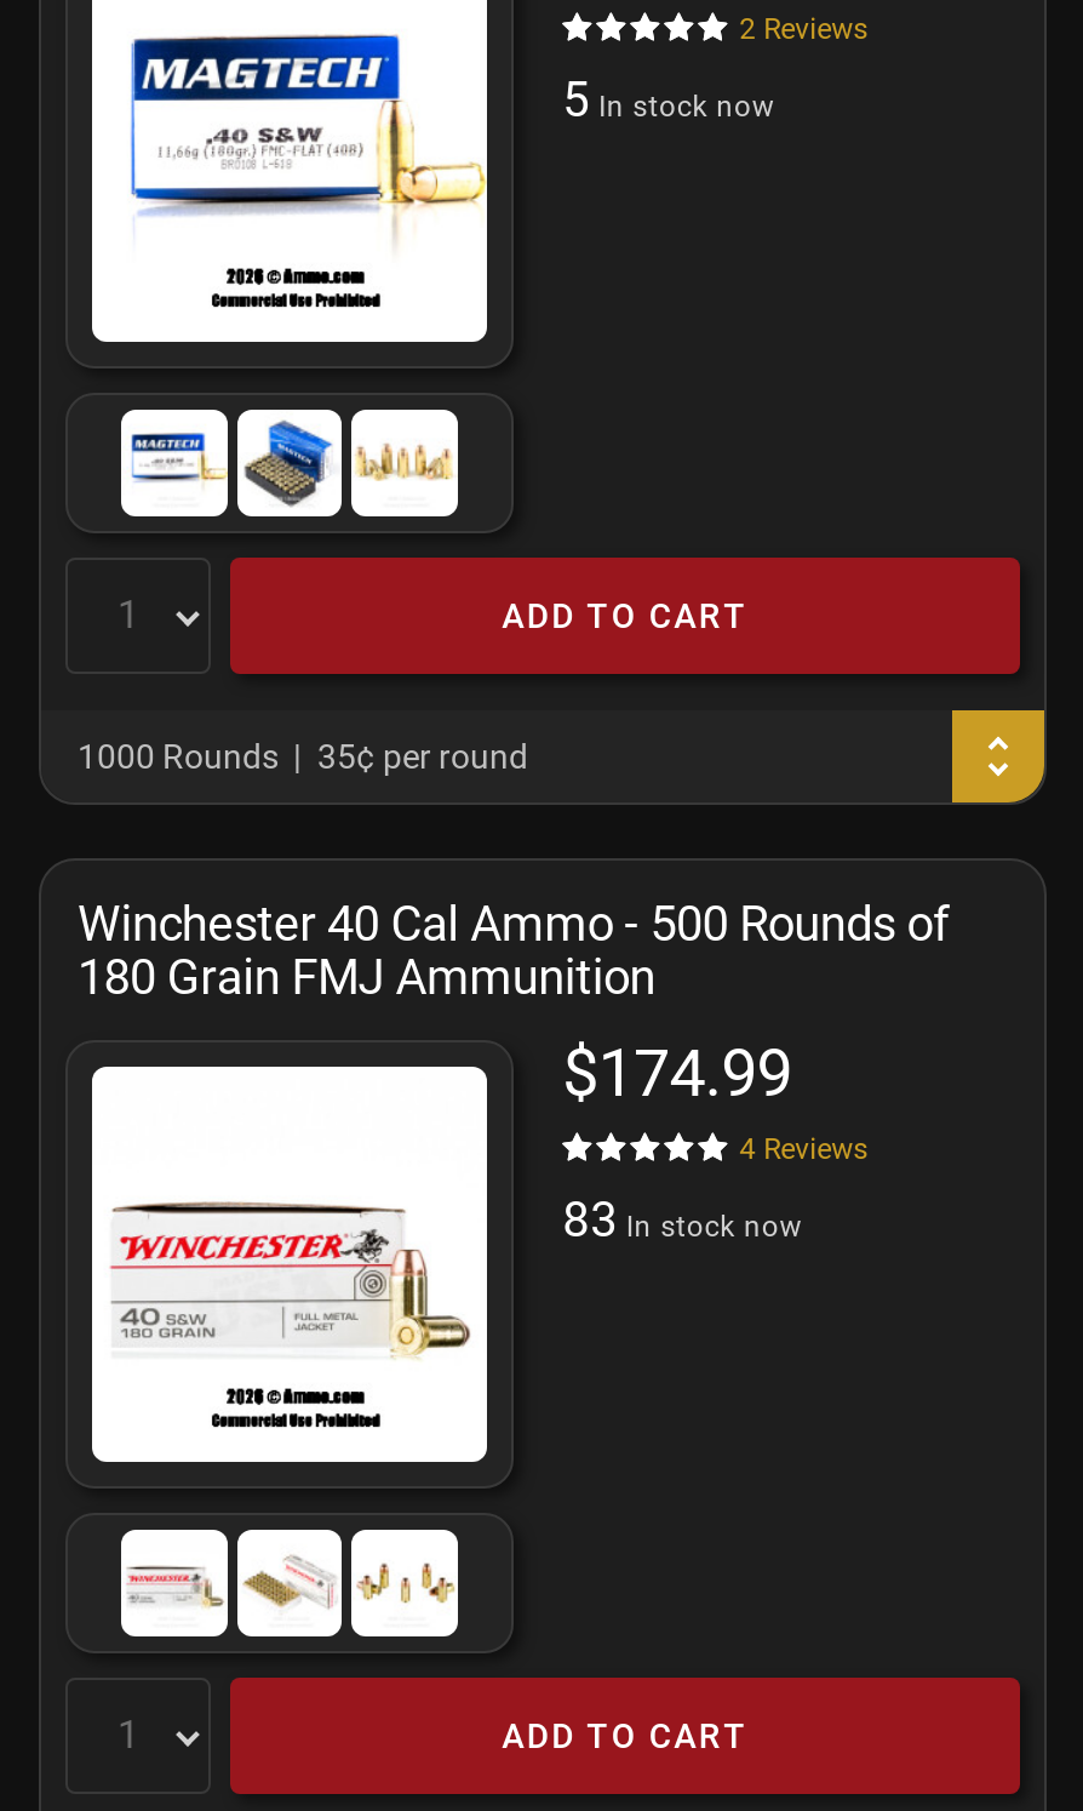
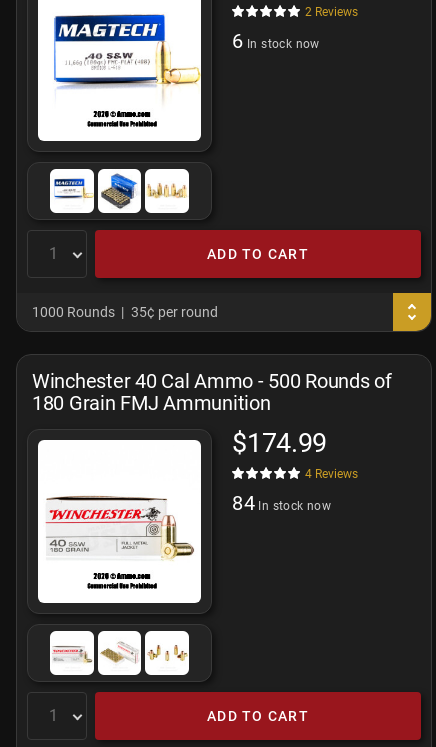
- 5 In stock now
+ 6 In stock now

- 83 In stock now
+ 84 In stock now
